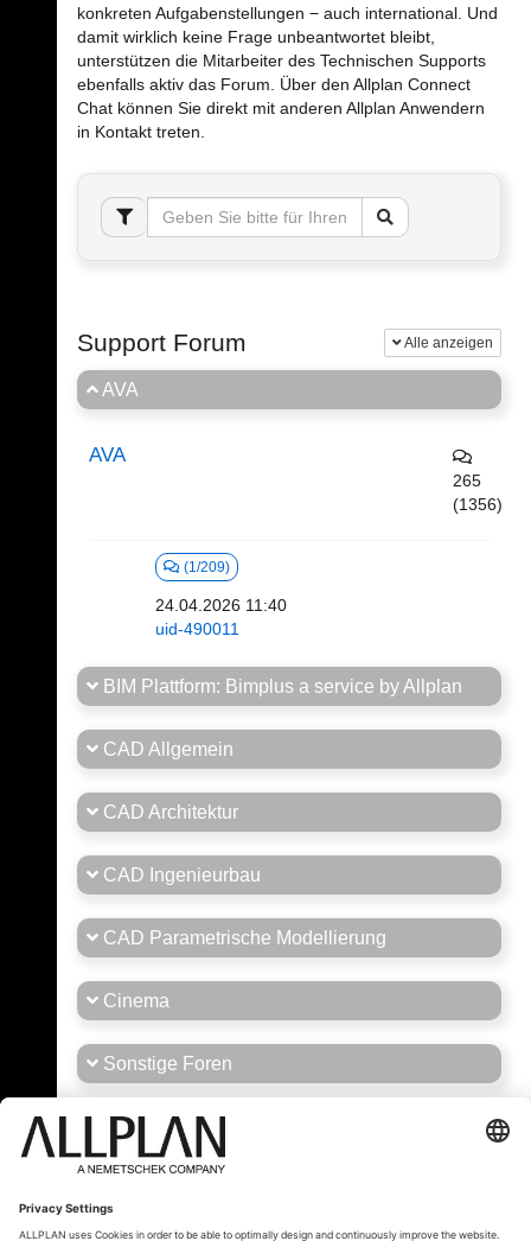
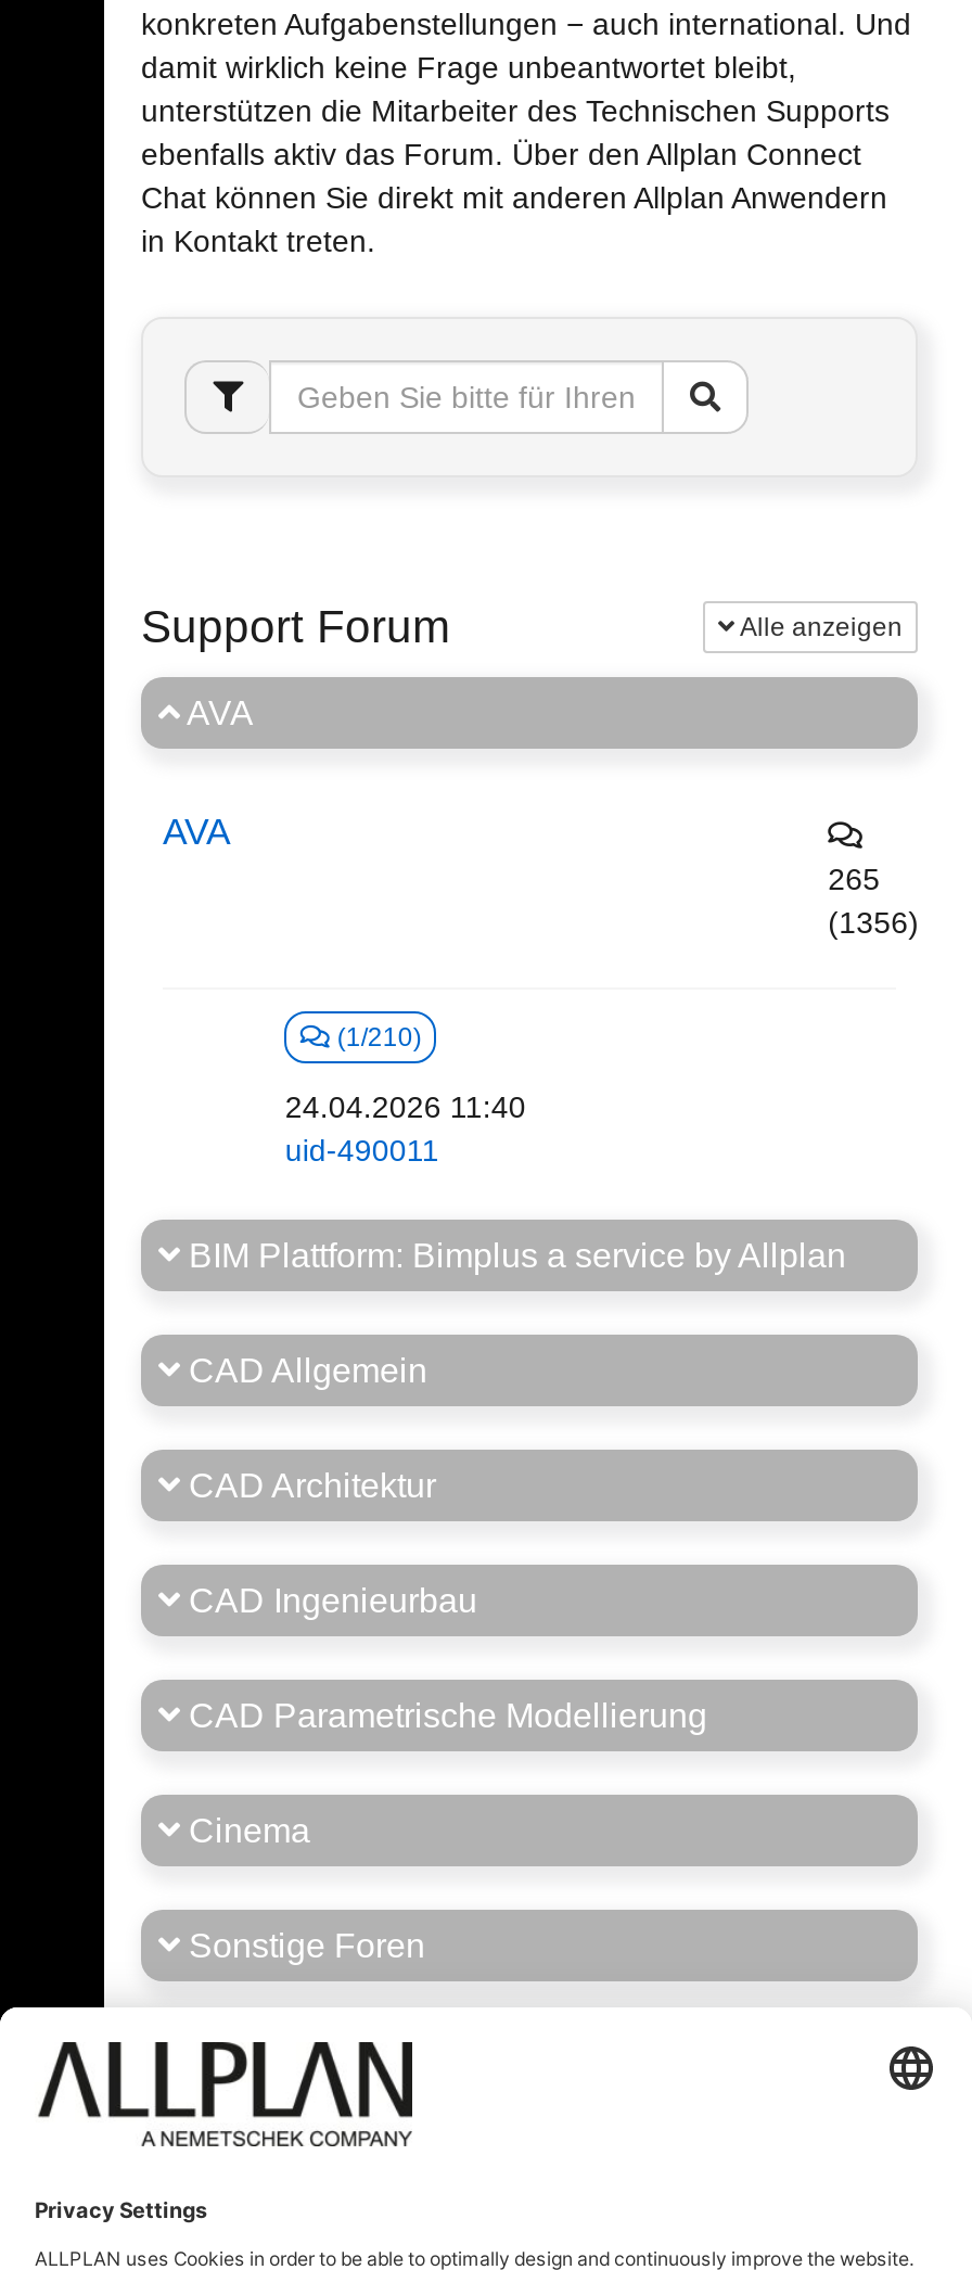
- (1/209)
+ (1/210)
